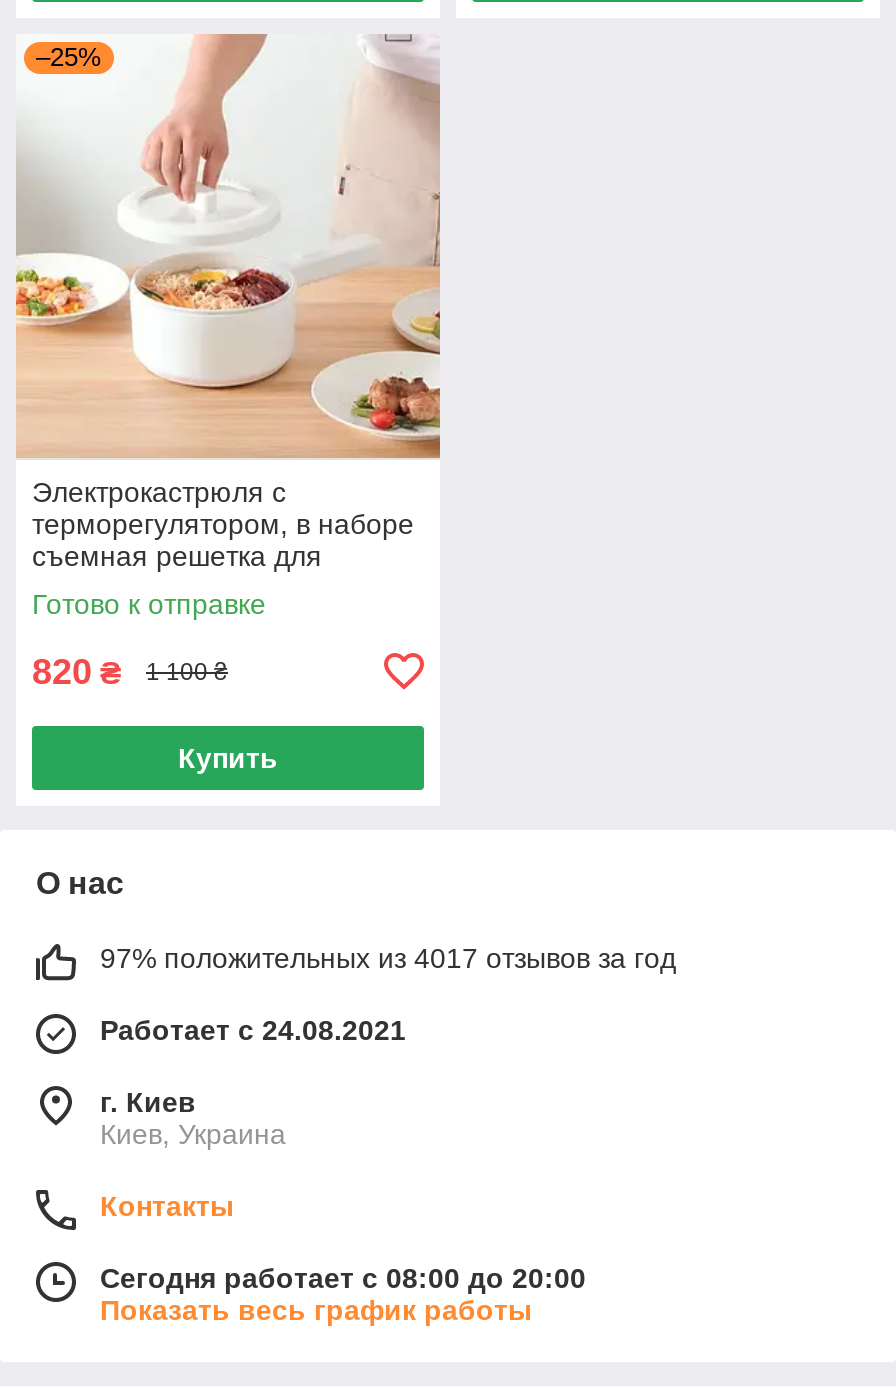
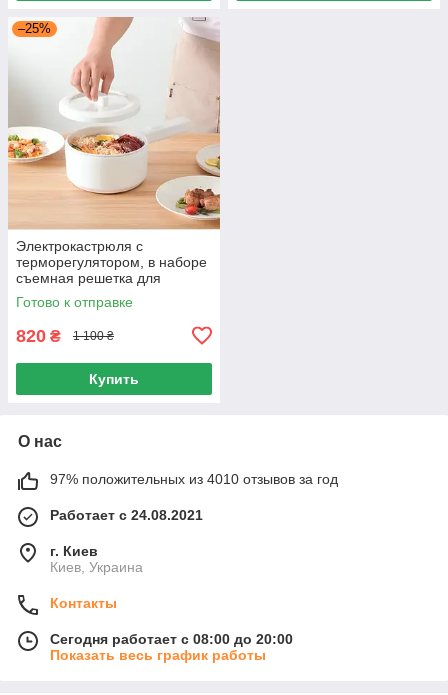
- 97% положительных из 4017 отзывов за год
+ 97% положительных из 4010 отзывов за год
